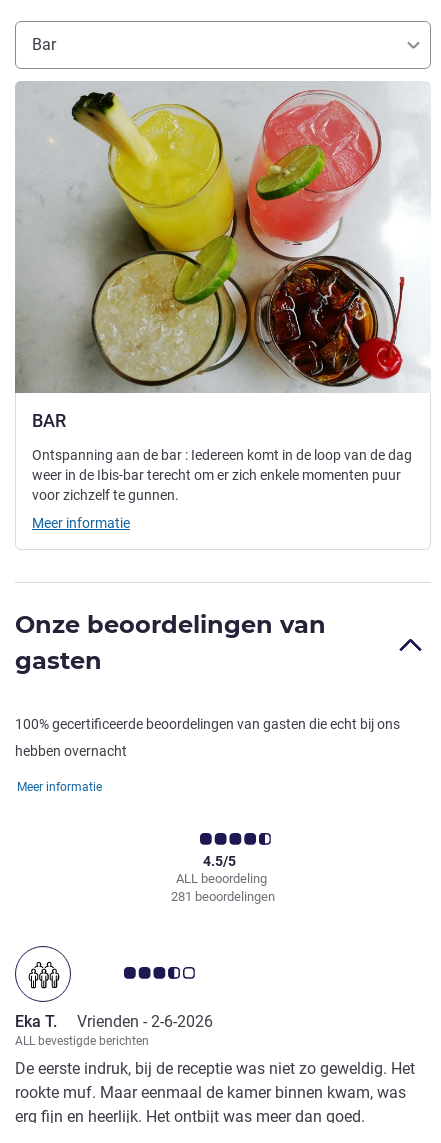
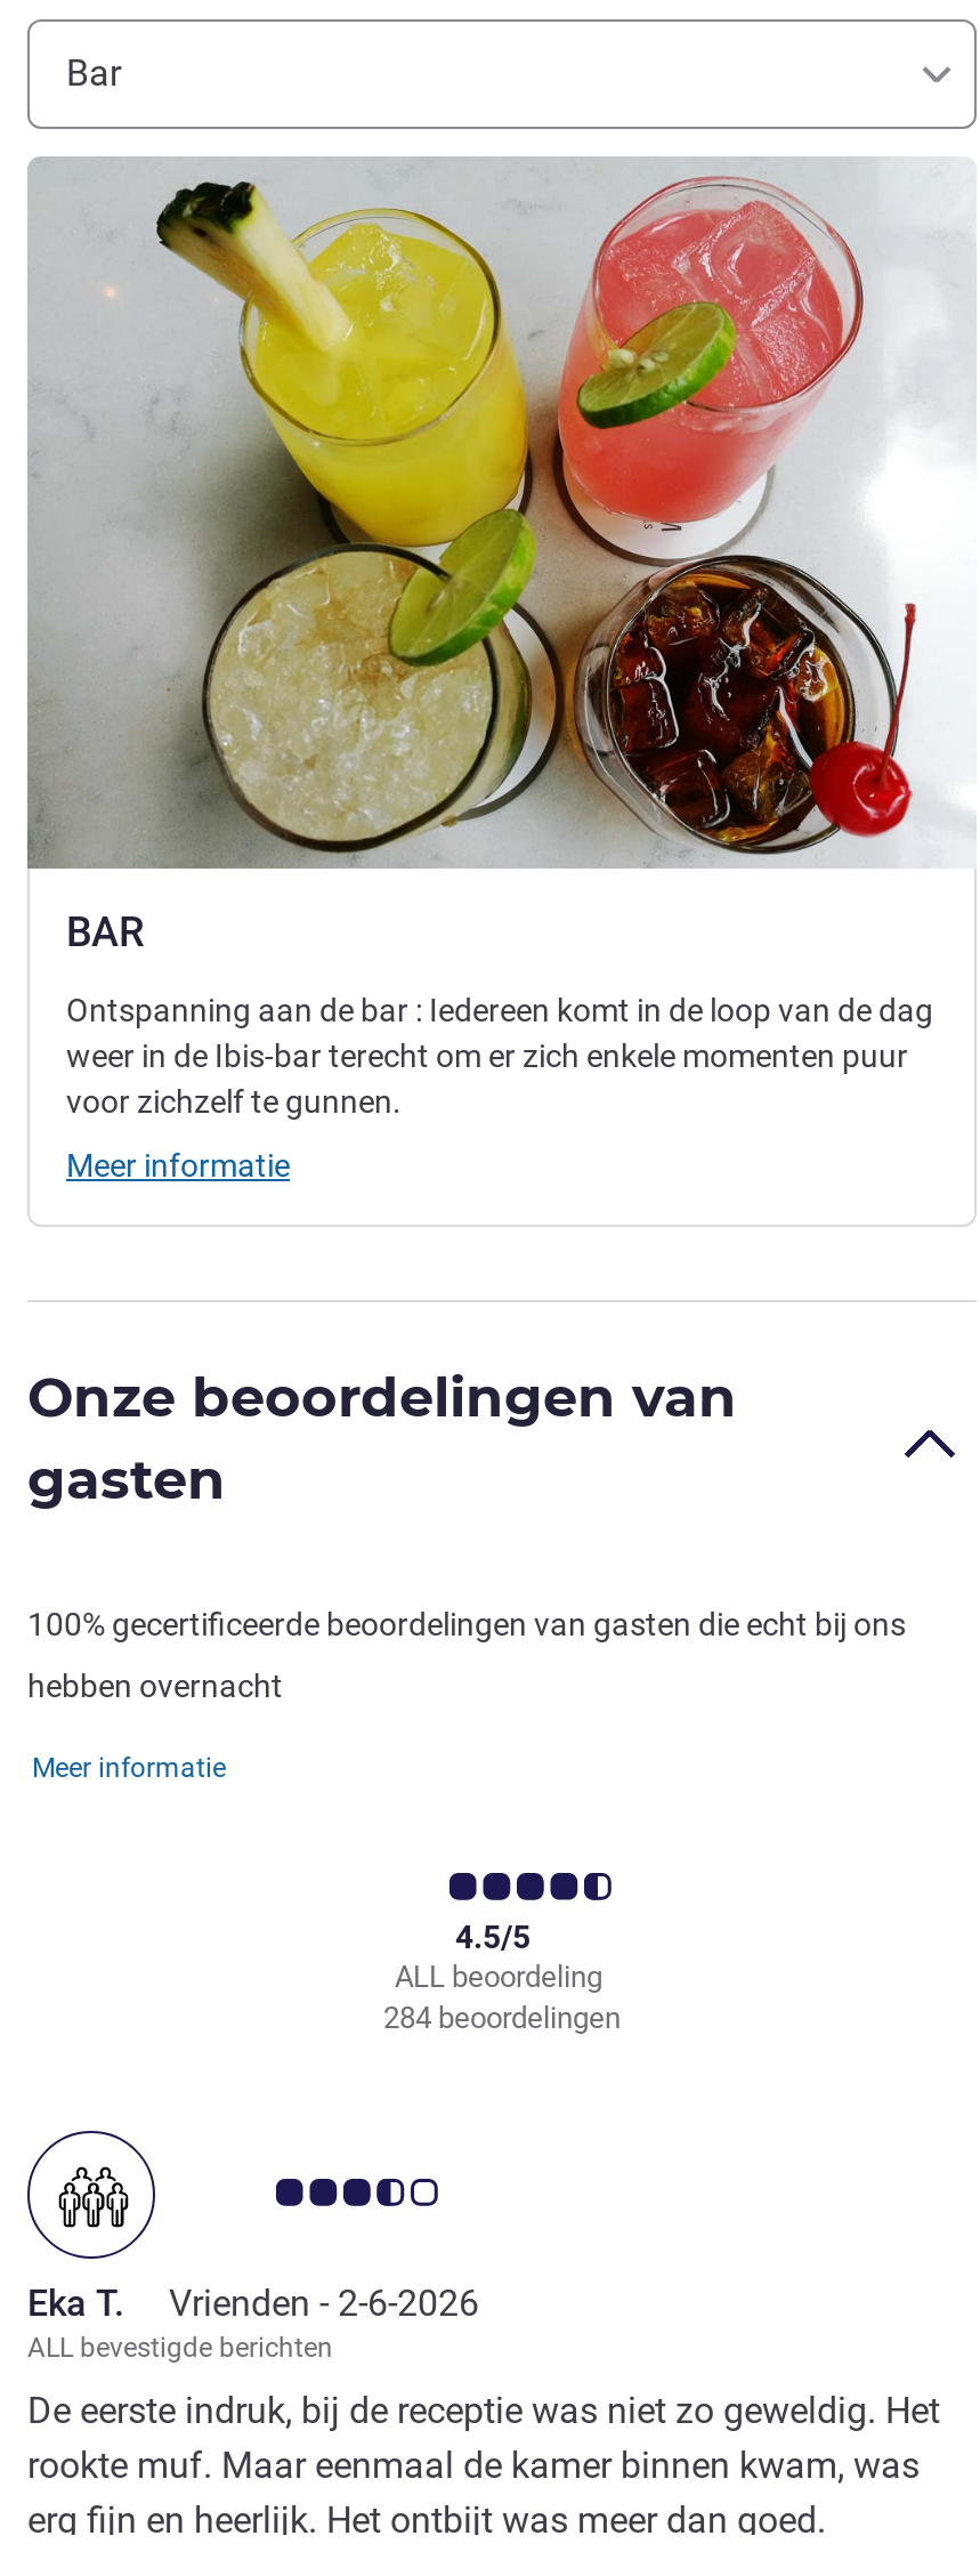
- 281 beoordelingen
+ 284 beoordelingen
